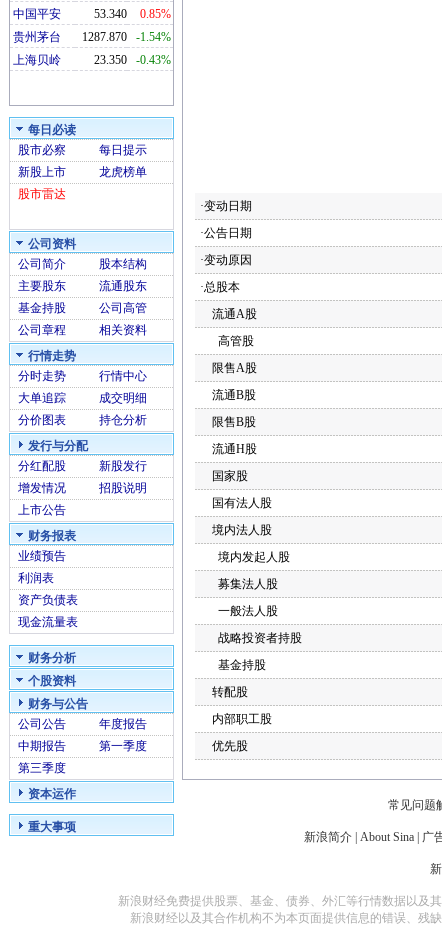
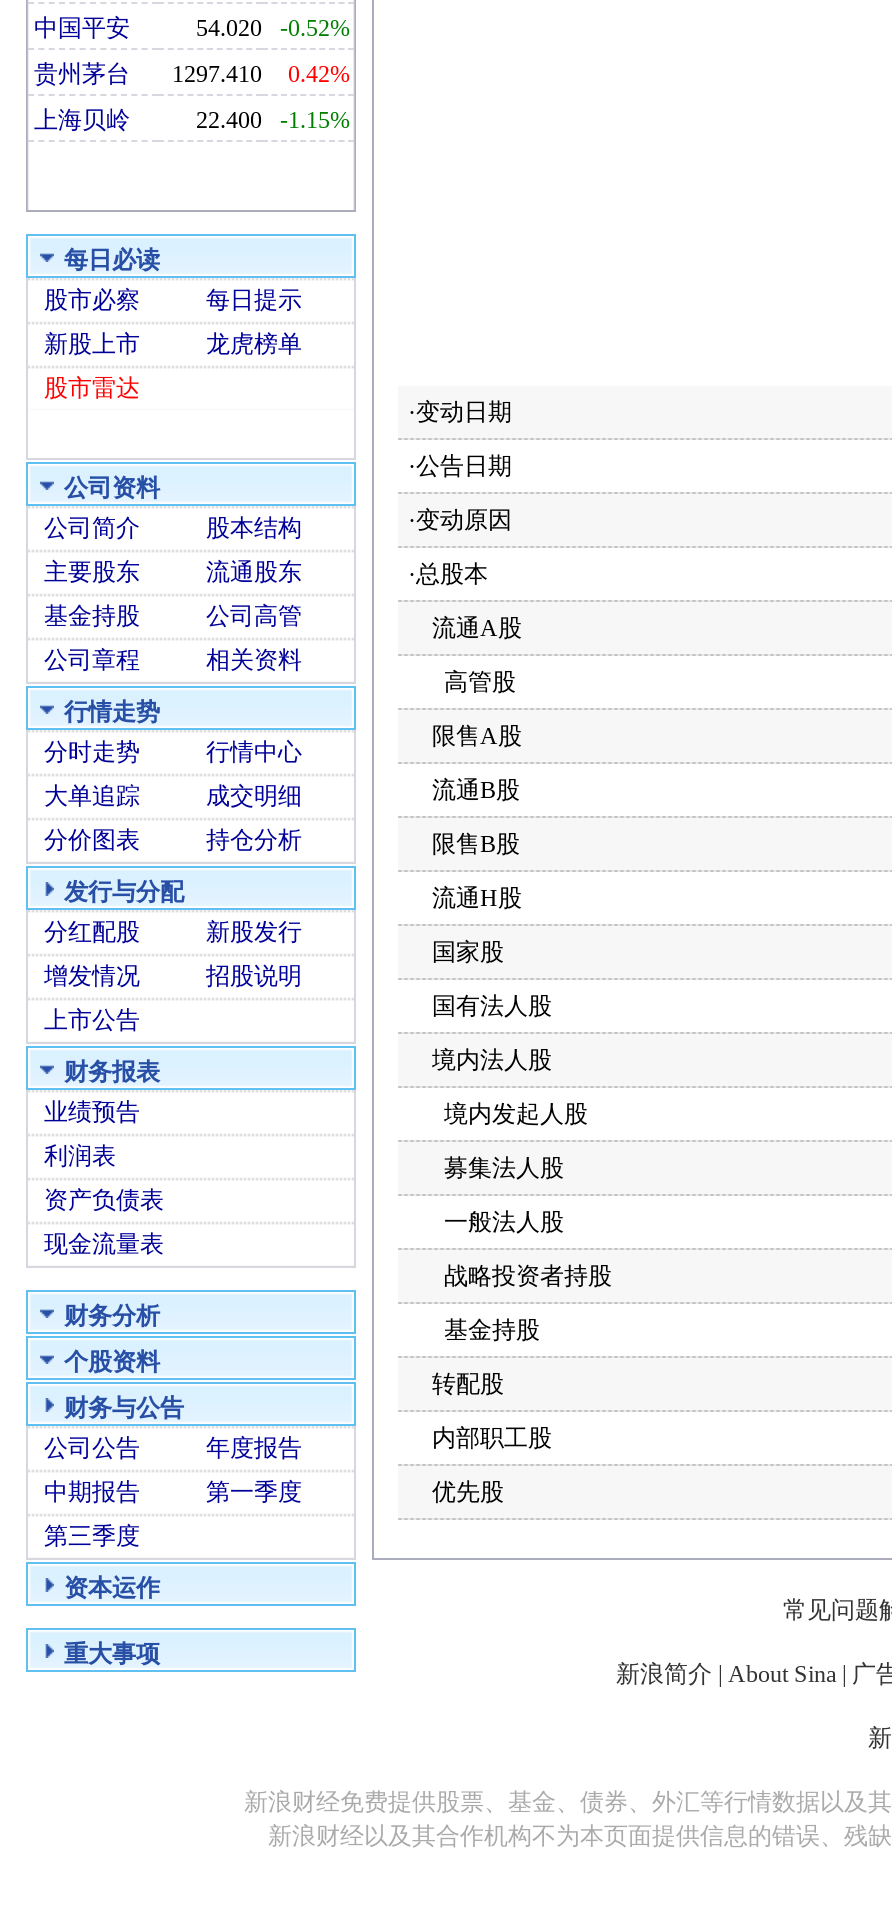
- 53.340
+ 54.020

- 0.85%
+ -0.52%

- 1287.870
+ 1297.410

- -1.54%
+ 0.42%

- 23.350
+ 22.400

- -0.43%
+ -1.15%
